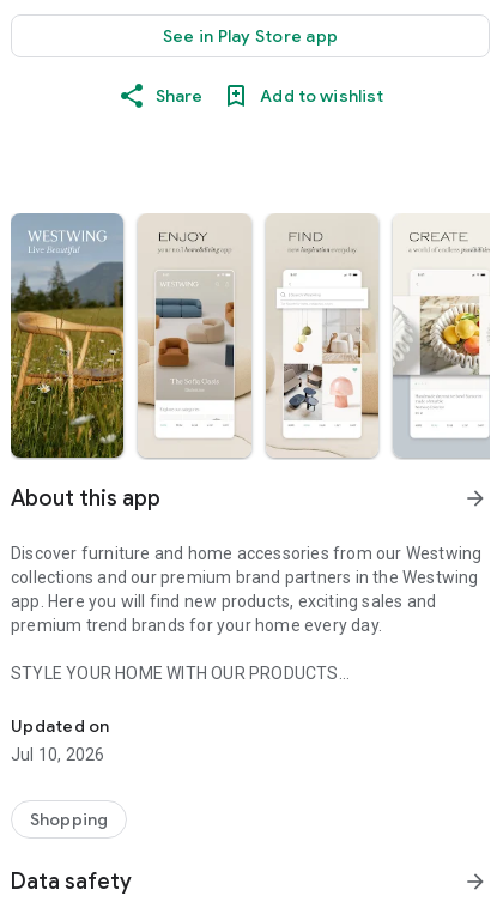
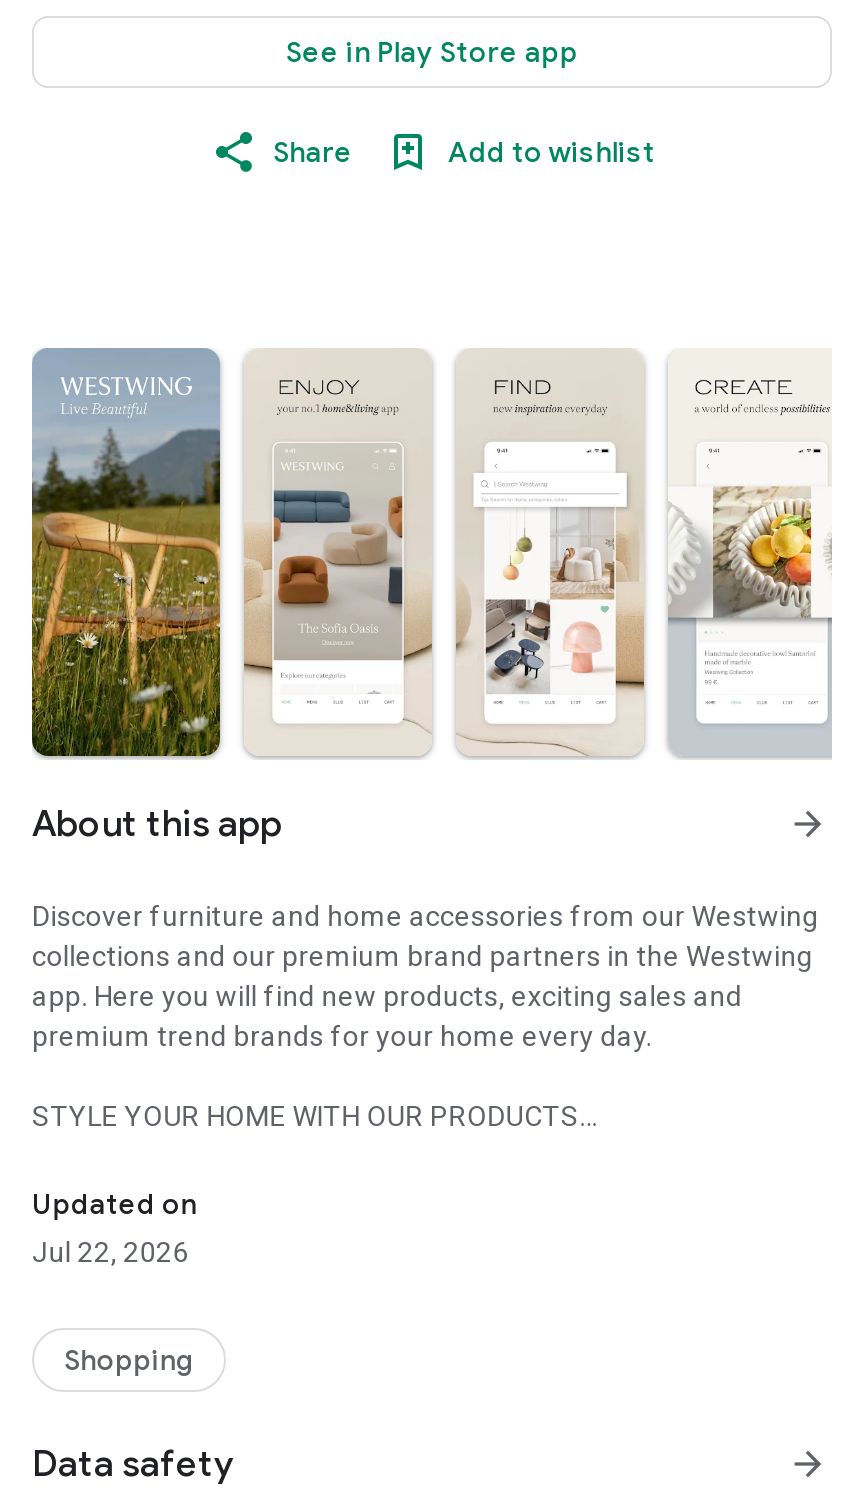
- Jul 10, 2026
+ Jul 22, 2026
